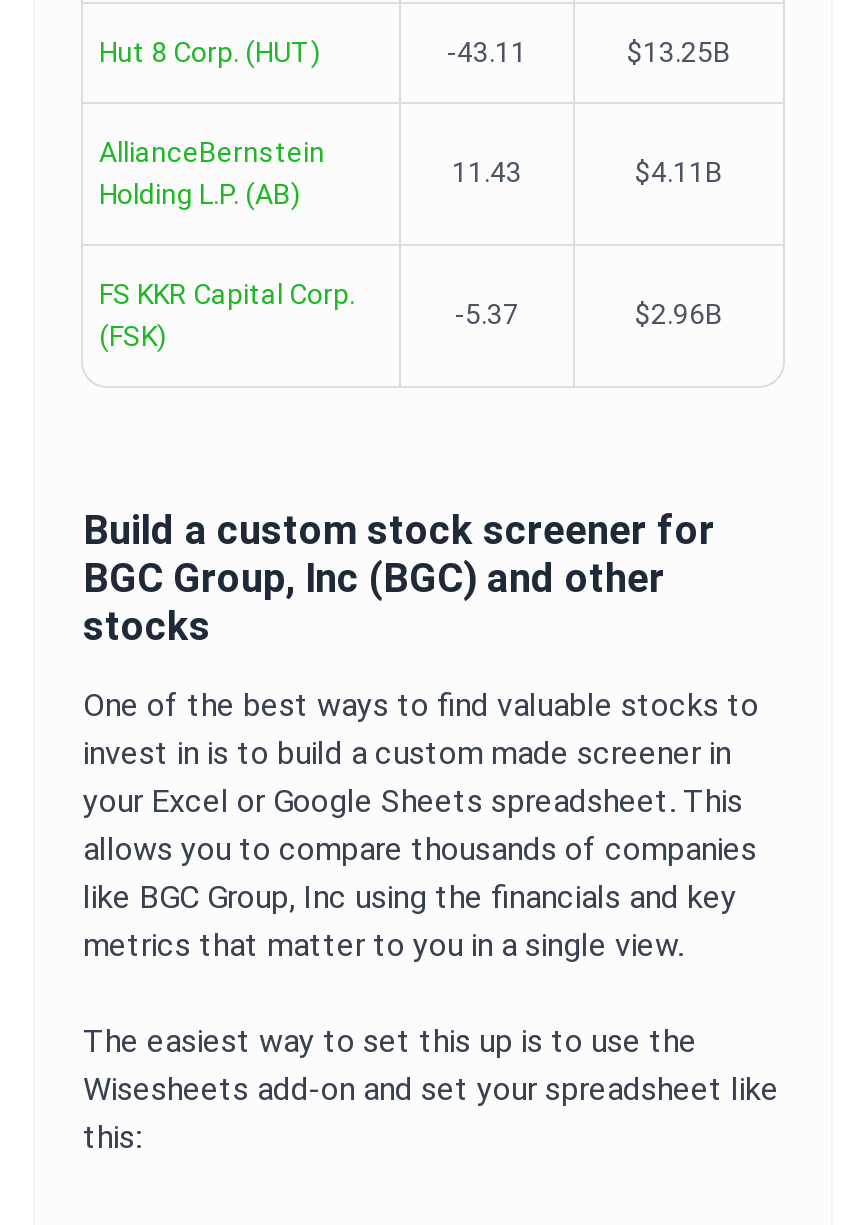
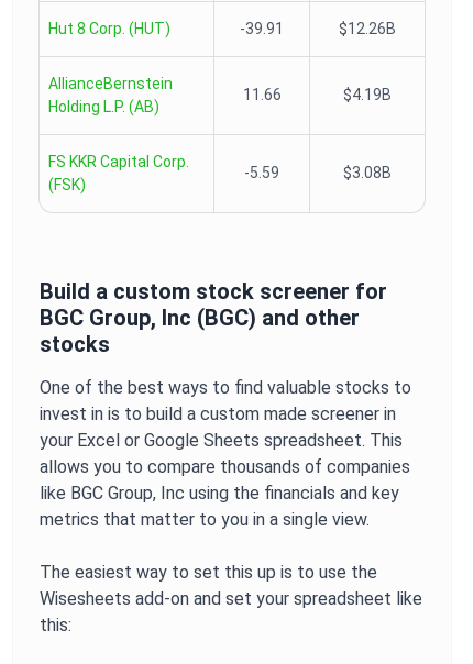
- -43.11
- $13.25B
+ -39.91
+ $12.26B

- 11.43
- $4.11B
+ 11.66
+ $4.19B

- -5.37
- $2.96B
+ -5.59
+ $3.08B
